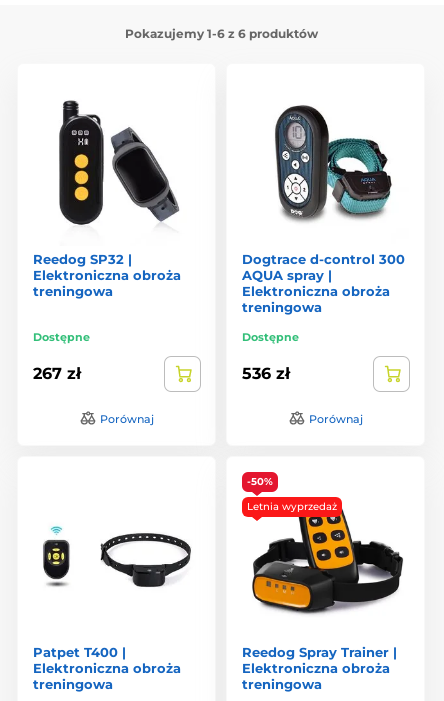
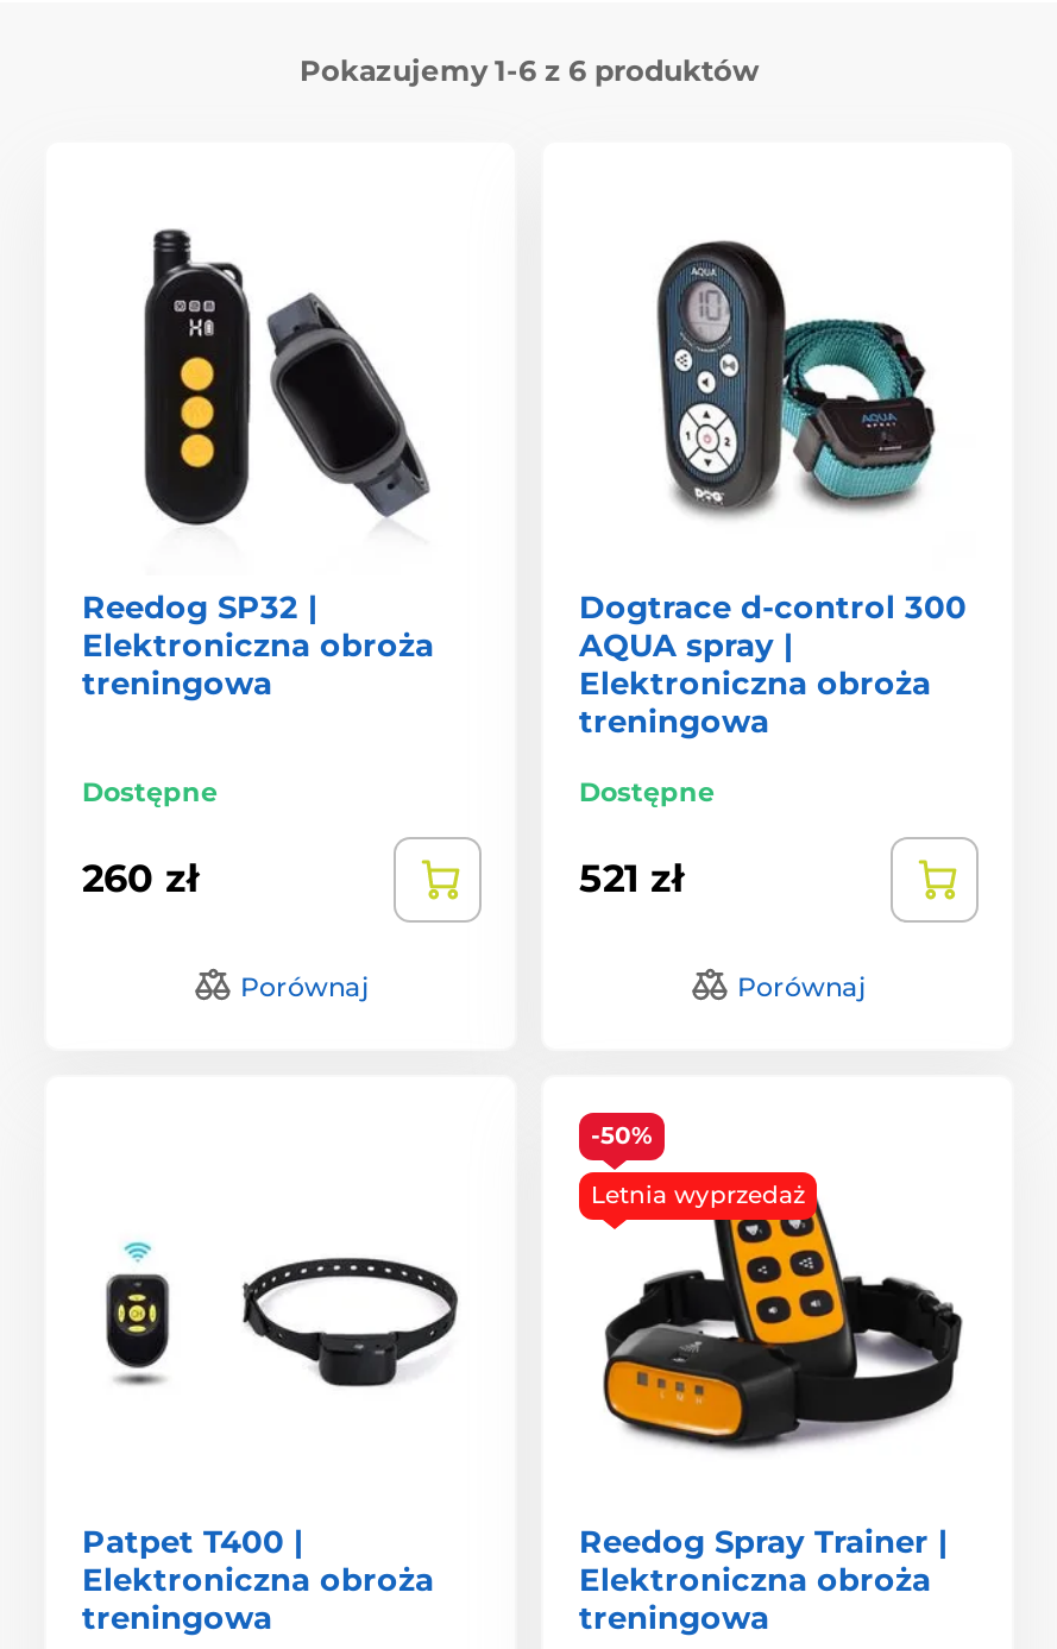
- 267 zł
+ 260 zł

- 536 zł
+ 521 zł
